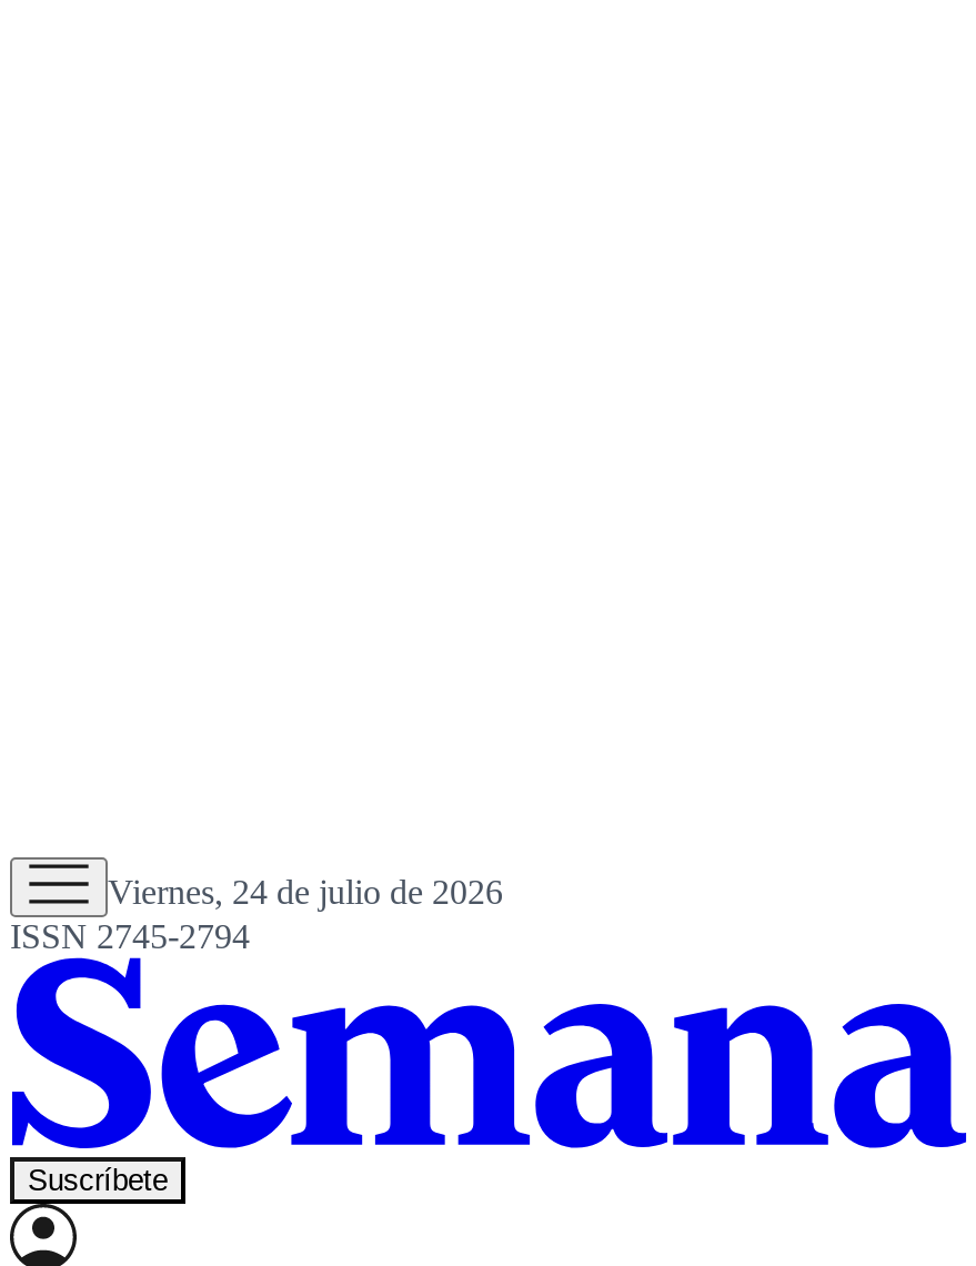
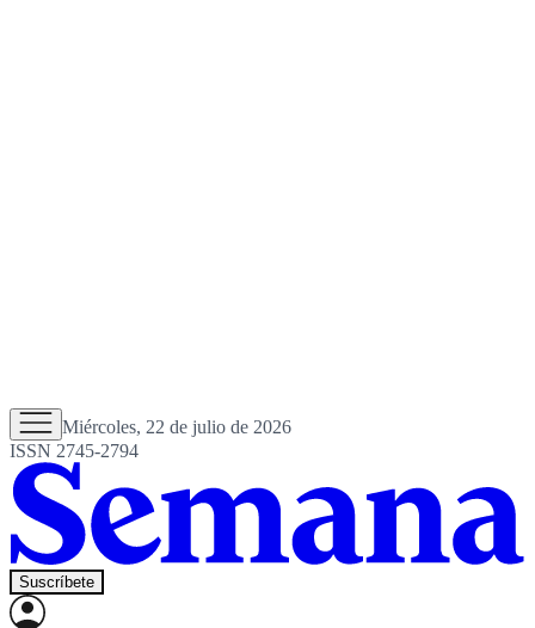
- Viernes, 24 de julio de 2026
+ Miércoles, 22 de julio de 2026
